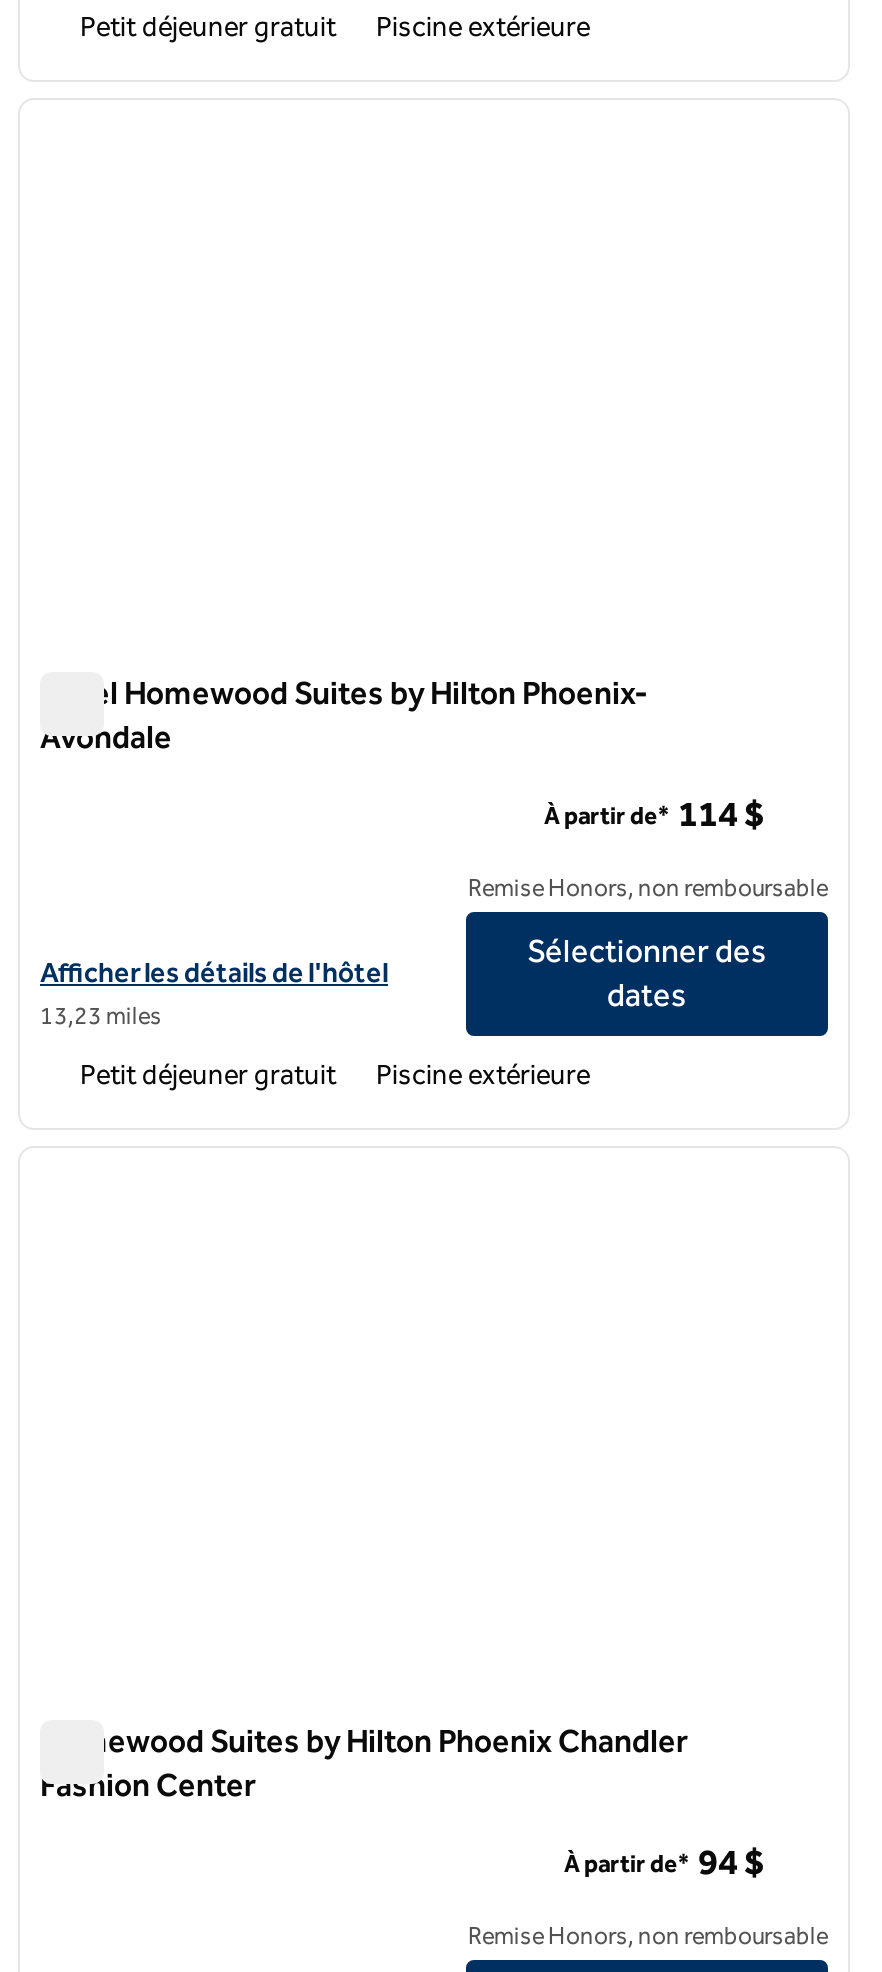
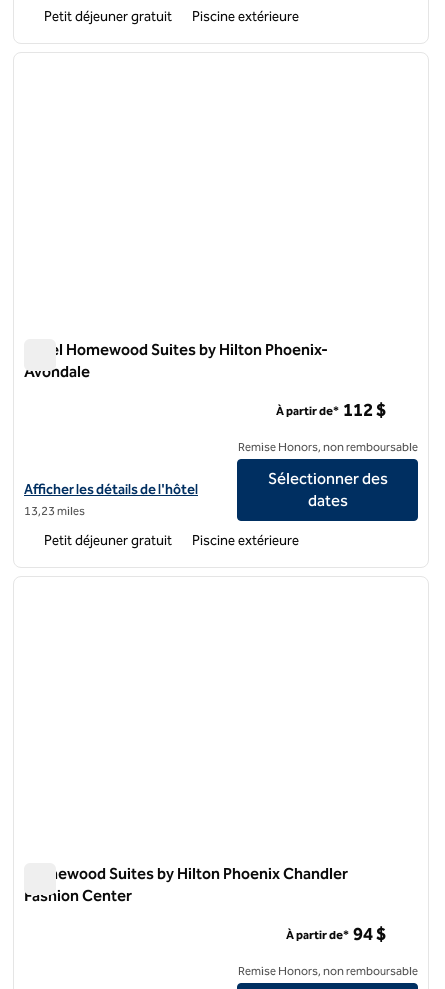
- À partir de* 114 $
+ À partir de* 112 $
